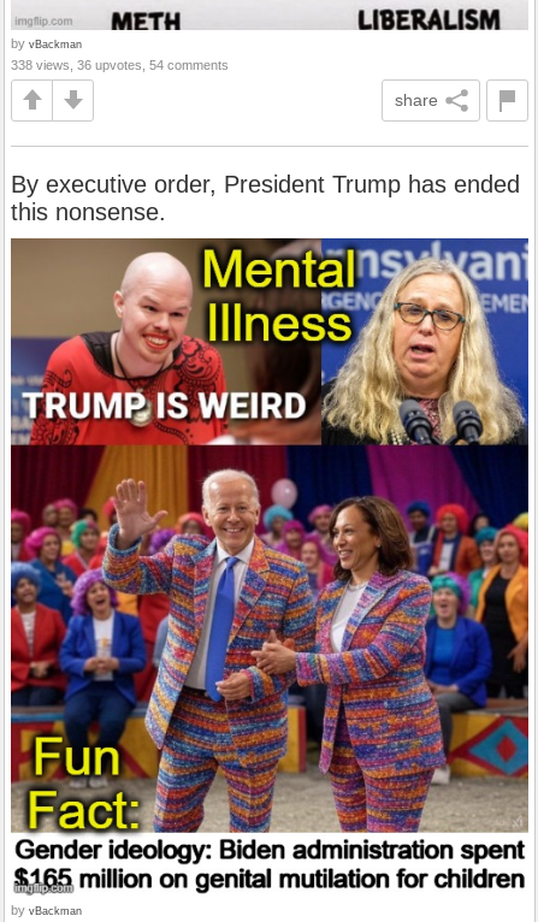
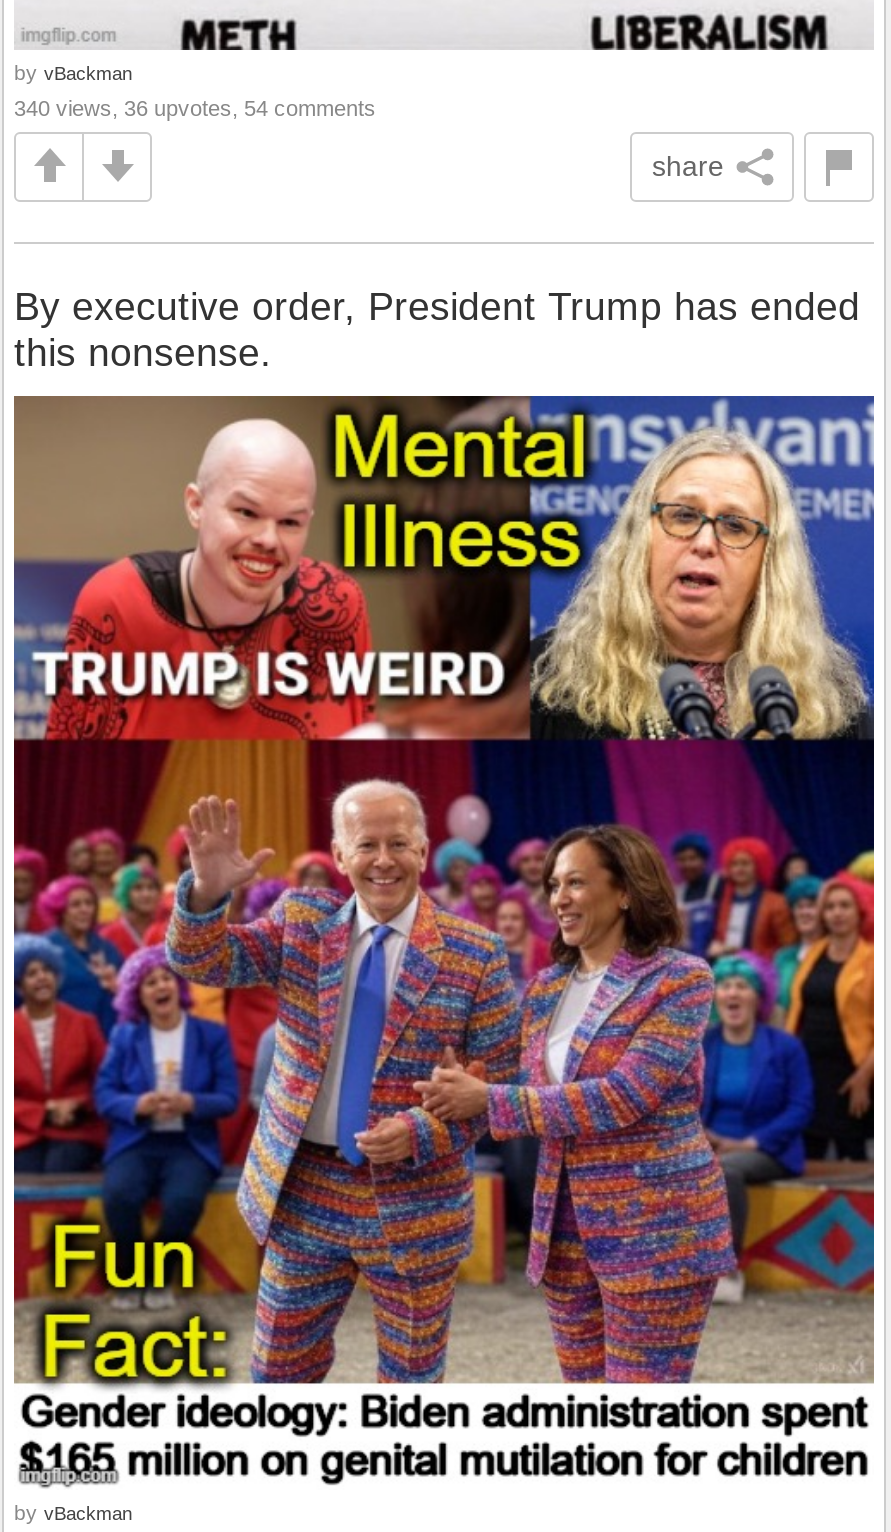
- 338 views, 36 upvotes, 54 comments
+ 340 views, 36 upvotes, 54 comments
